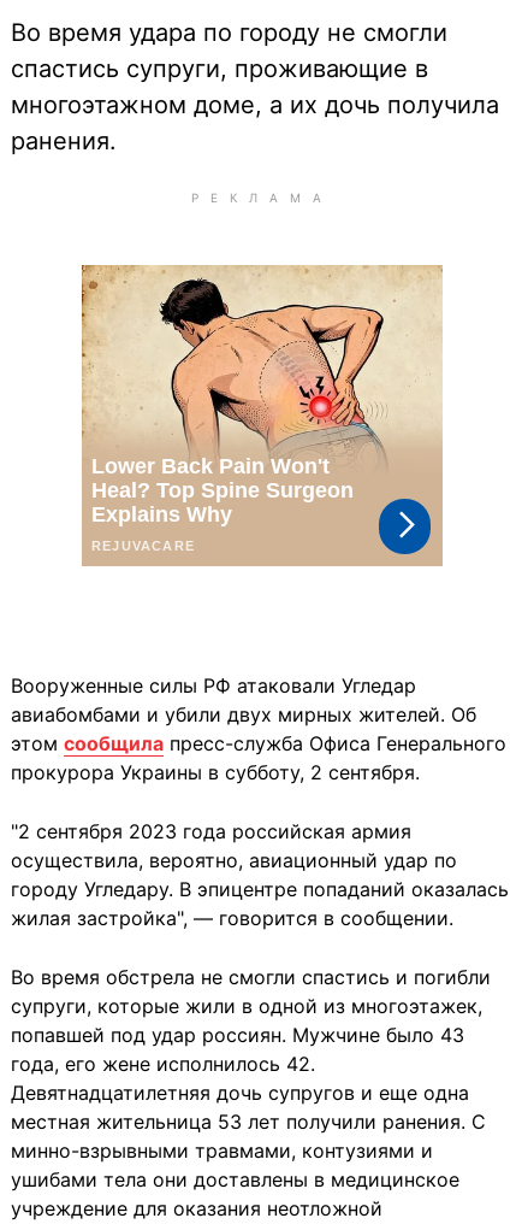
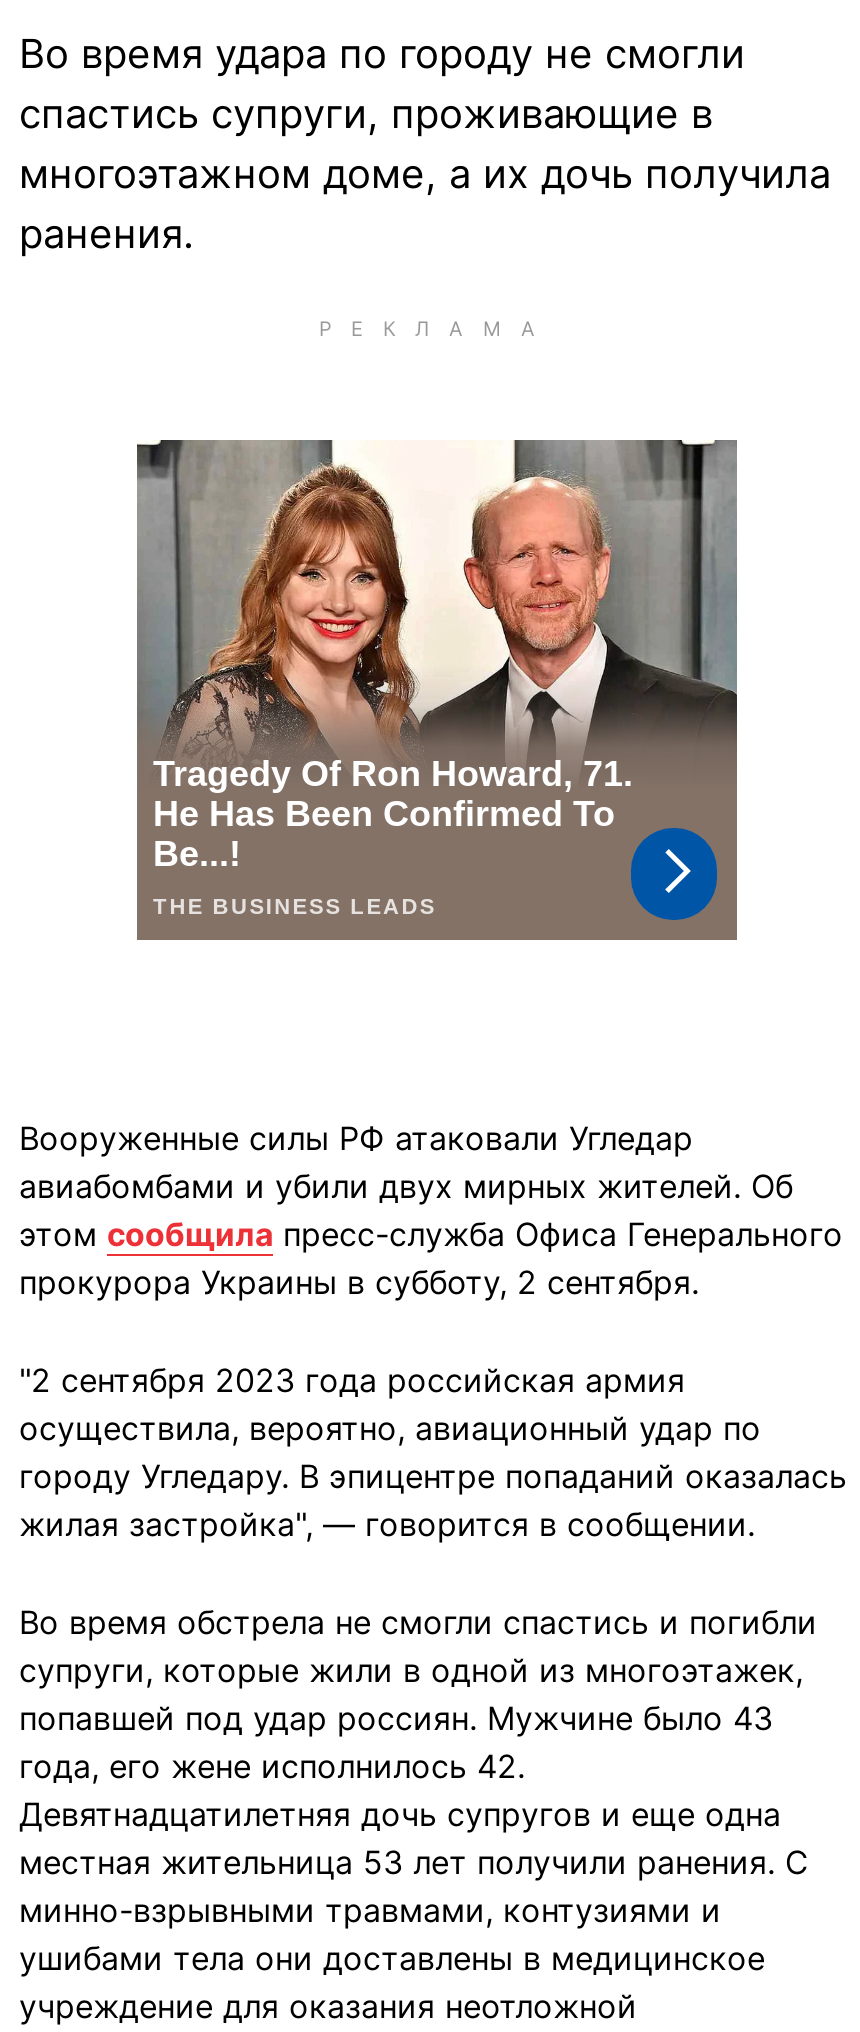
- [image]
+ [image]
